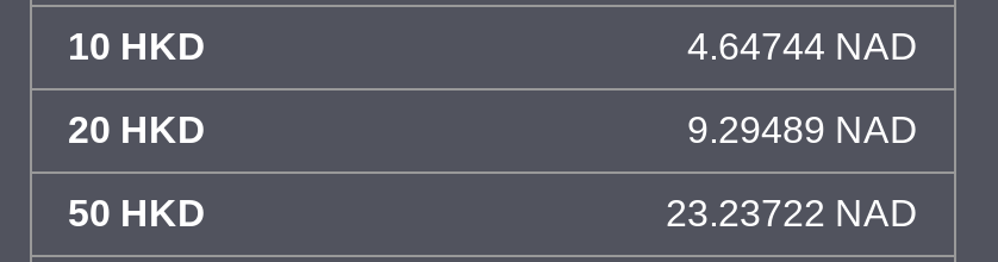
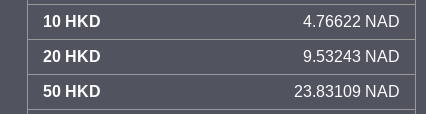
- 4.64744 NAD
+ 4.76622 NAD

- 9.29489 NAD
+ 9.53243 NAD

- 23.23722 NAD
+ 23.83109 NAD
